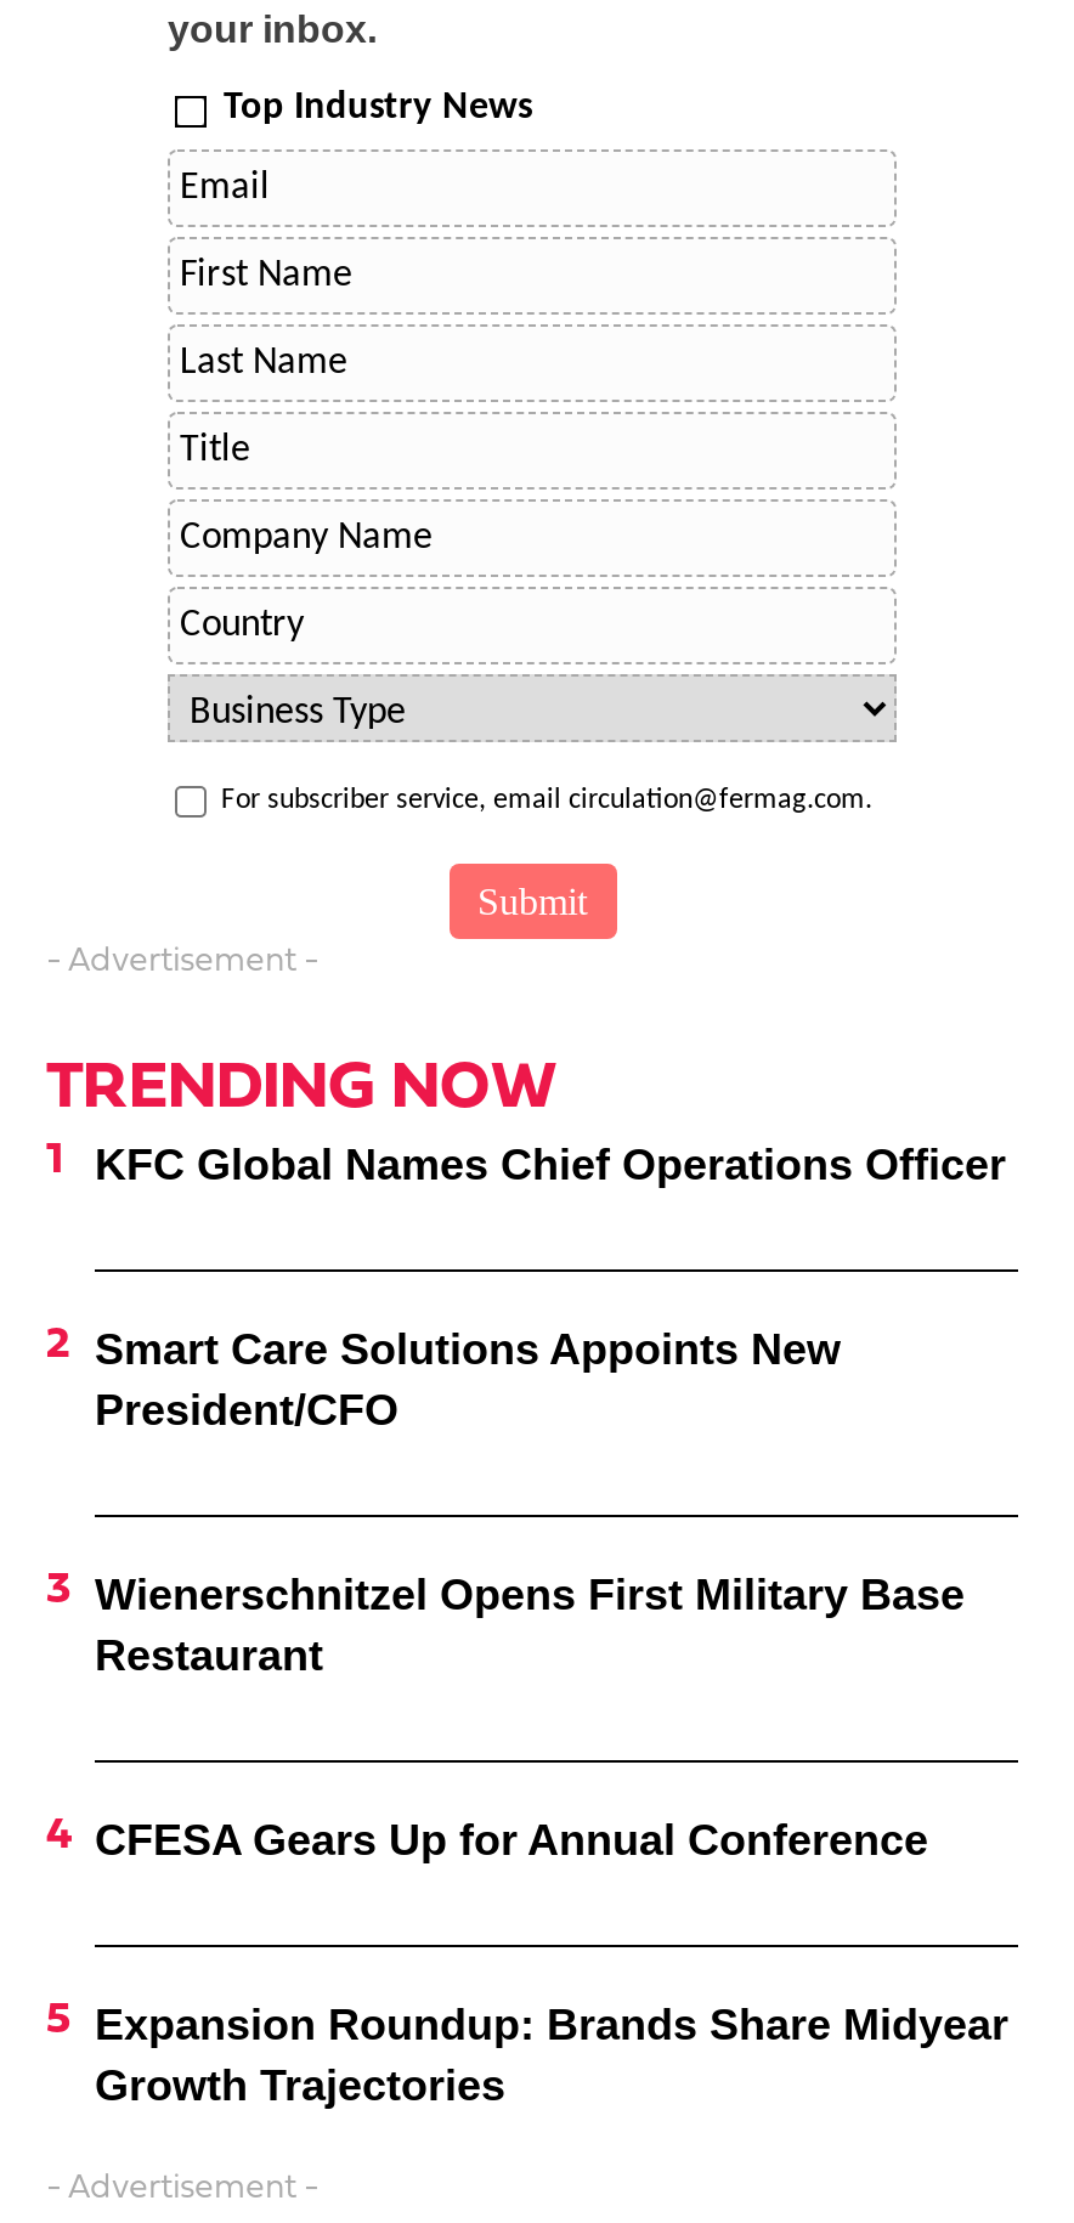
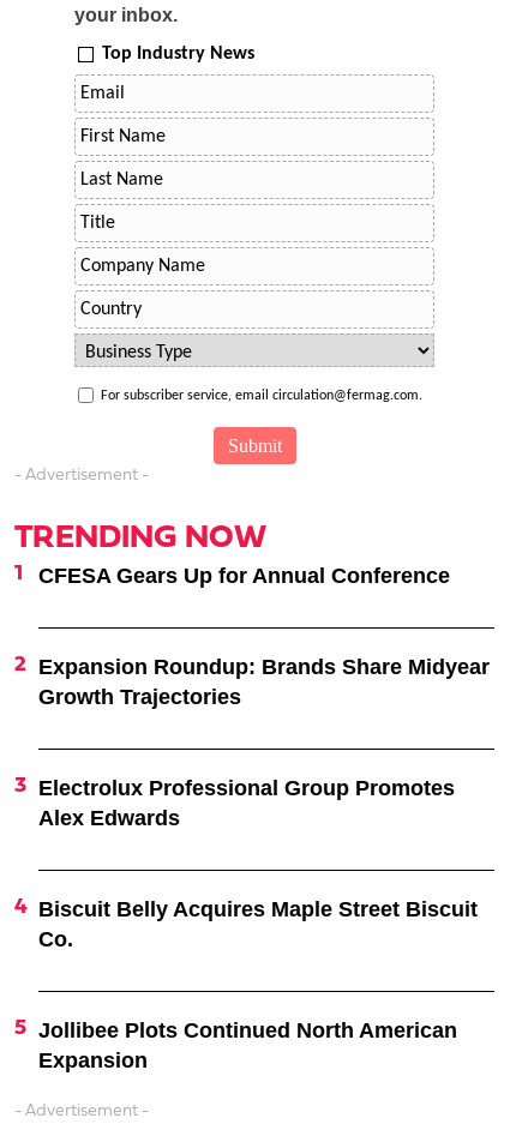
- KFC Global Names Chief Operations Officer

- Smart Care Solutions Appoints New
- President/CFO

- Wienerschnitzel Opens First Military Base
- Restaurant

moved up: CFESA Gears Up for Annual Conference | Expansion Roundup: Brands Share Midyear | Growth Trajectories

+ Electrolux Professional Group Promotes
+ Alex Edwards

+ Biscuit Belly Acquires Maple Street Biscuit
+ Co.

+ Jollibee Plots Continued North American
+ Expansion
